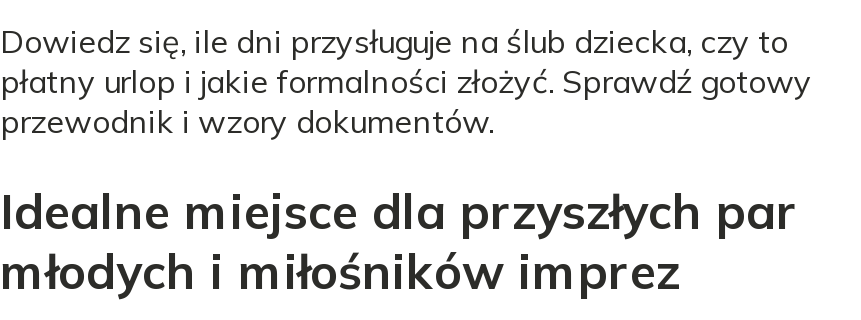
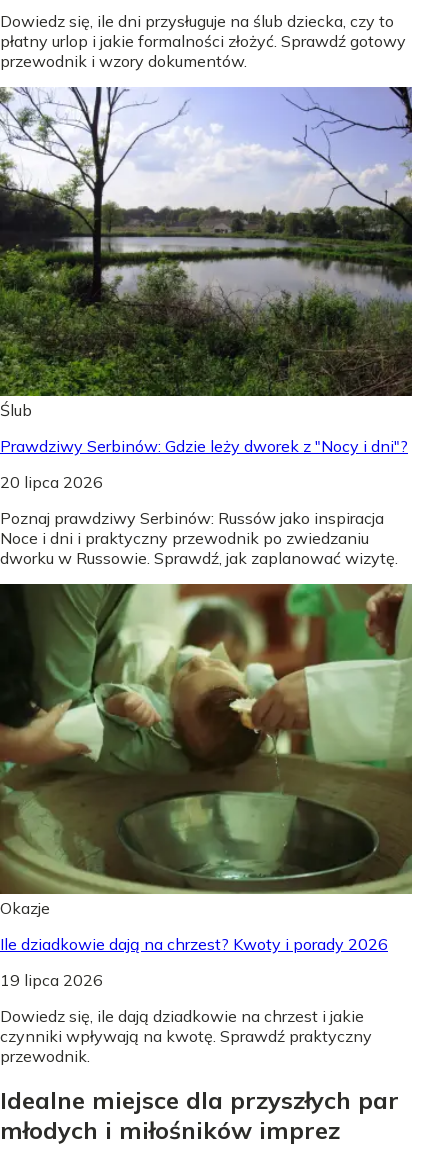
+ [image]
+ Ślub
+ Prawdziwy Serbinów: Gdzie leży dworek z "Nocy i dni"?
+ 20 lipca 2026
+ Poznaj prawdziwy Serbinów: Russów jako inspiracja
+ Noce i dni i praktyczny przewodnik po zwiedzaniu
+ dworku w Russowie. Sprawdź, jak zaplanować wizytę.

+ [image]
+ Okazje
+ Ile dziadkowie dają na chrzest? Kwoty i porady 2026
+ 19 lipca 2026
+ Dowiedz się, ile dają dziadkowie na chrzest i jakie
+ czynniki wpływają na kwotę. Sprawdź praktyczny
+ przewodnik.
